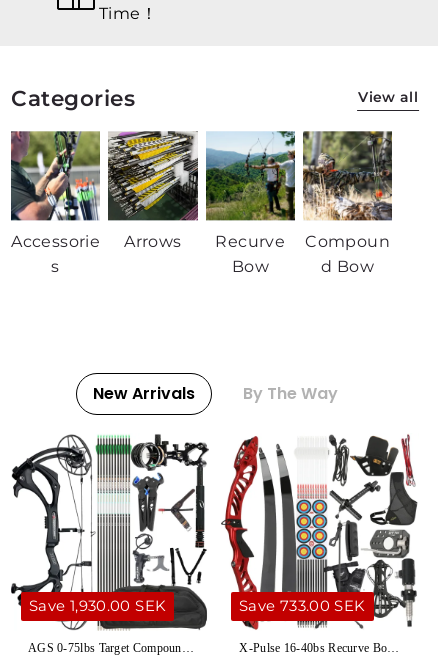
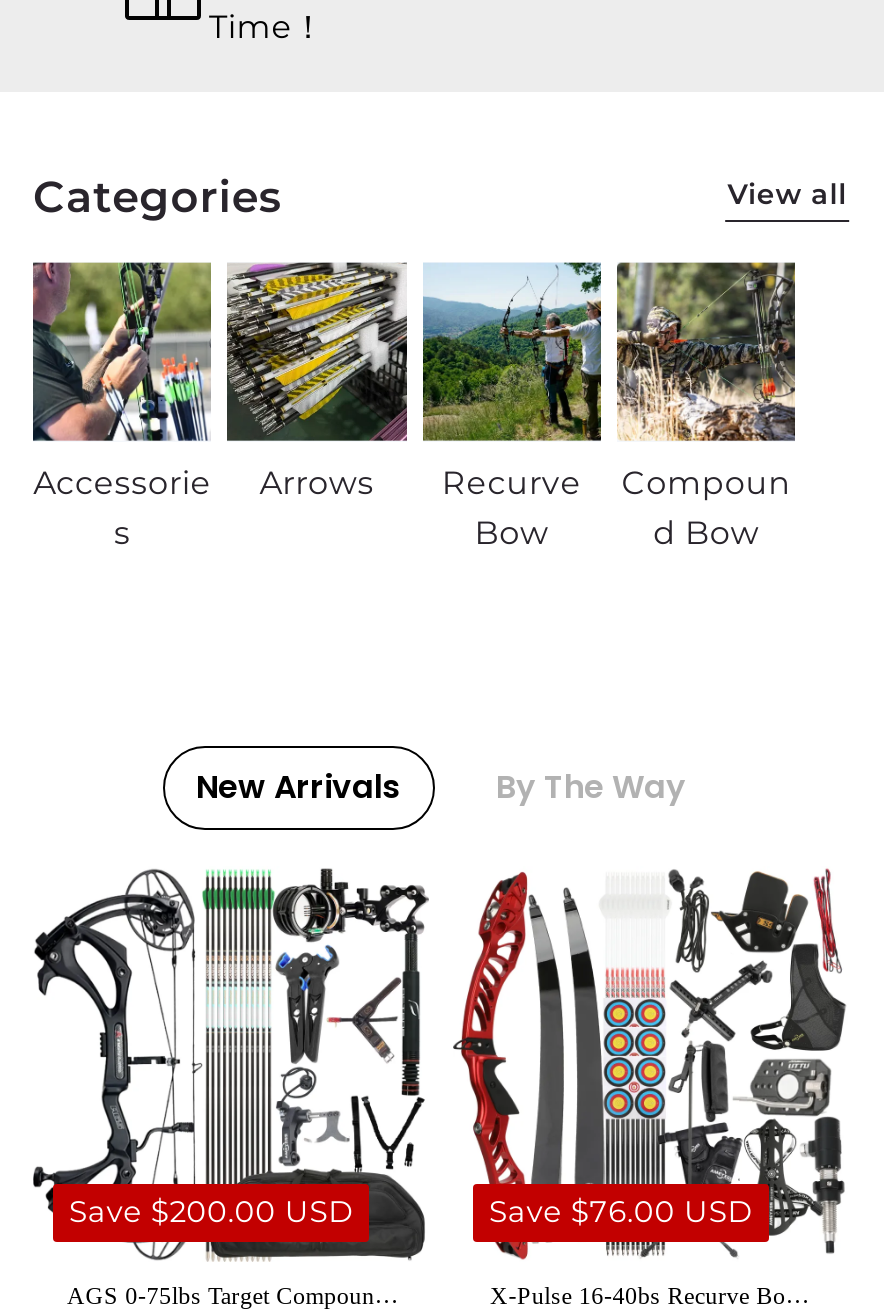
- Save 1,930.00 SEK
+ Save $200.00 USD

- Save 733.00 SEK
+ Save $76.00 USD
